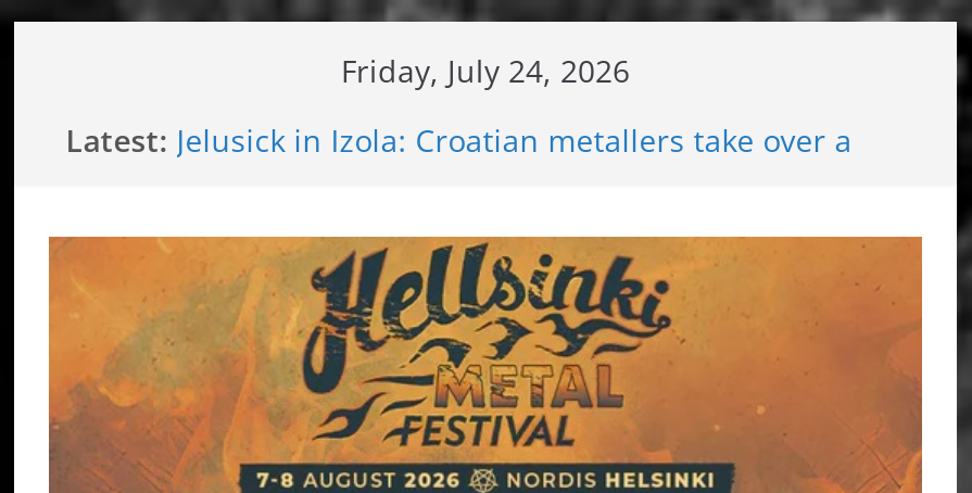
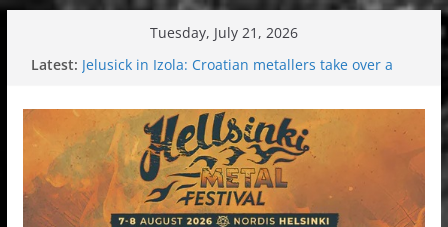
- Friday, July 24, 2026
+ Tuesday, July 21, 2026
